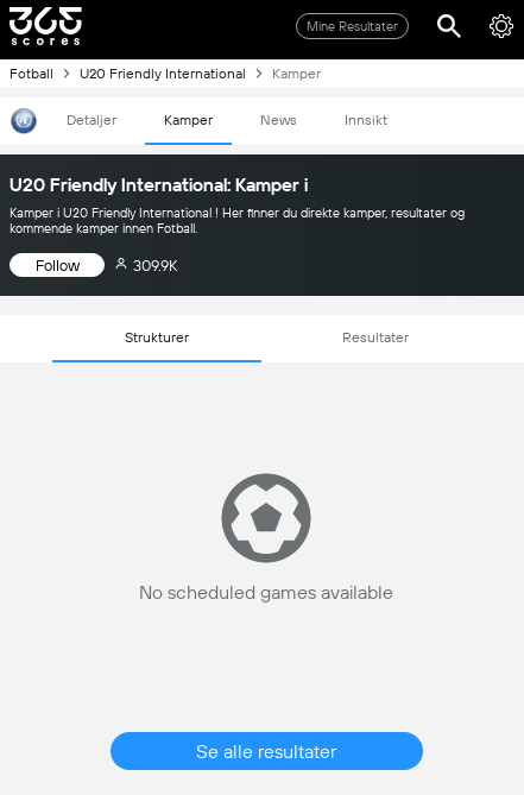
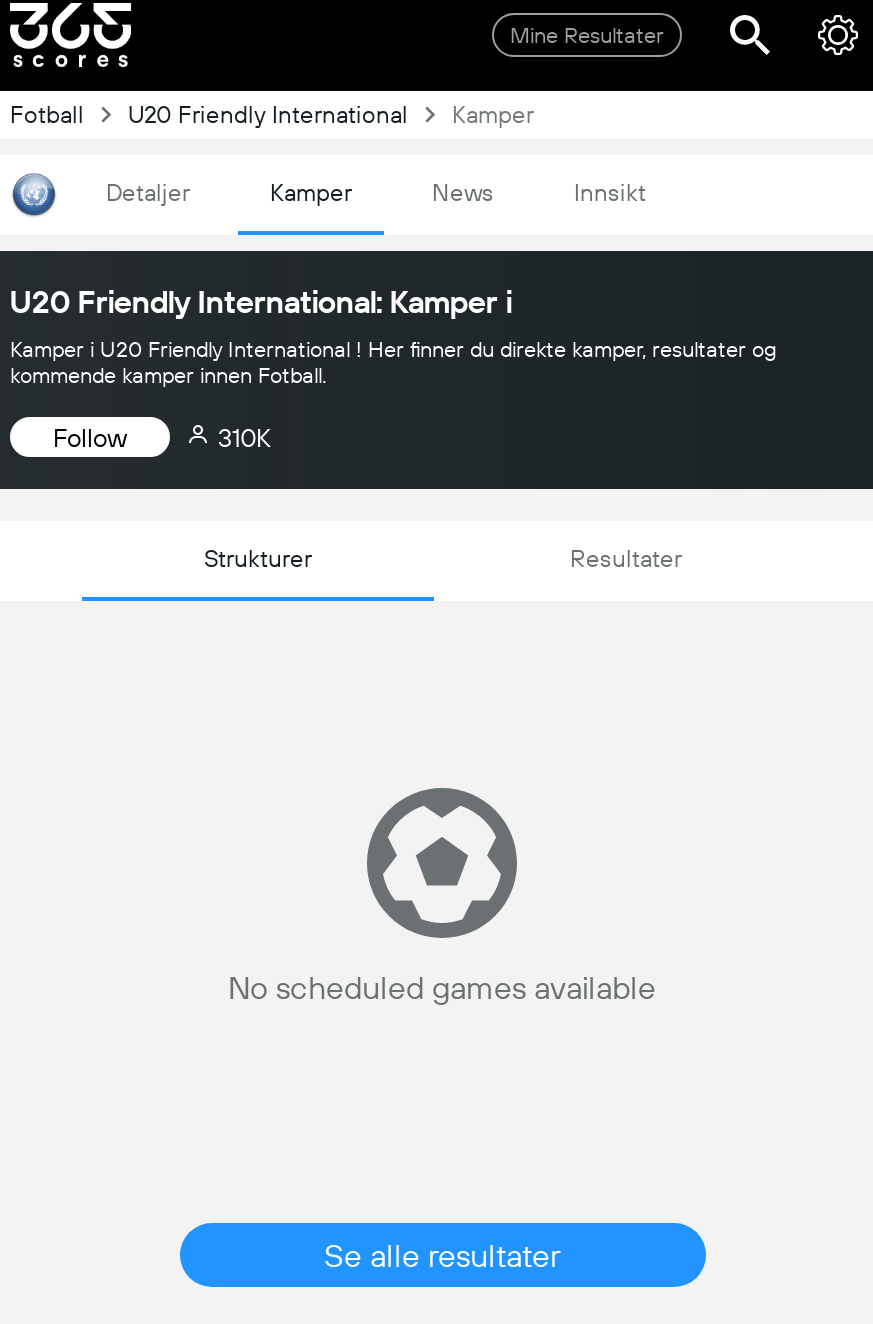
- 309.9K
+ 310K
